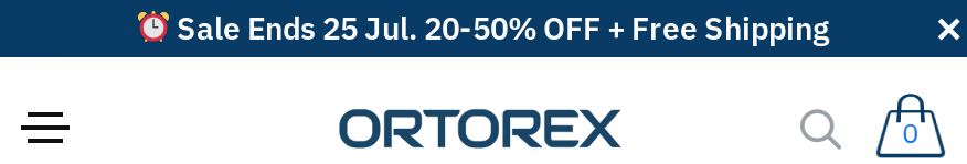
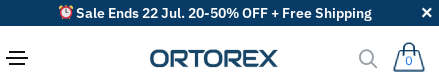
- Sale Ends 25 Jul. 20-50% OFF + Free Shipping
+ Sale Ends 22 Jul. 20-50% OFF + Free Shipping
